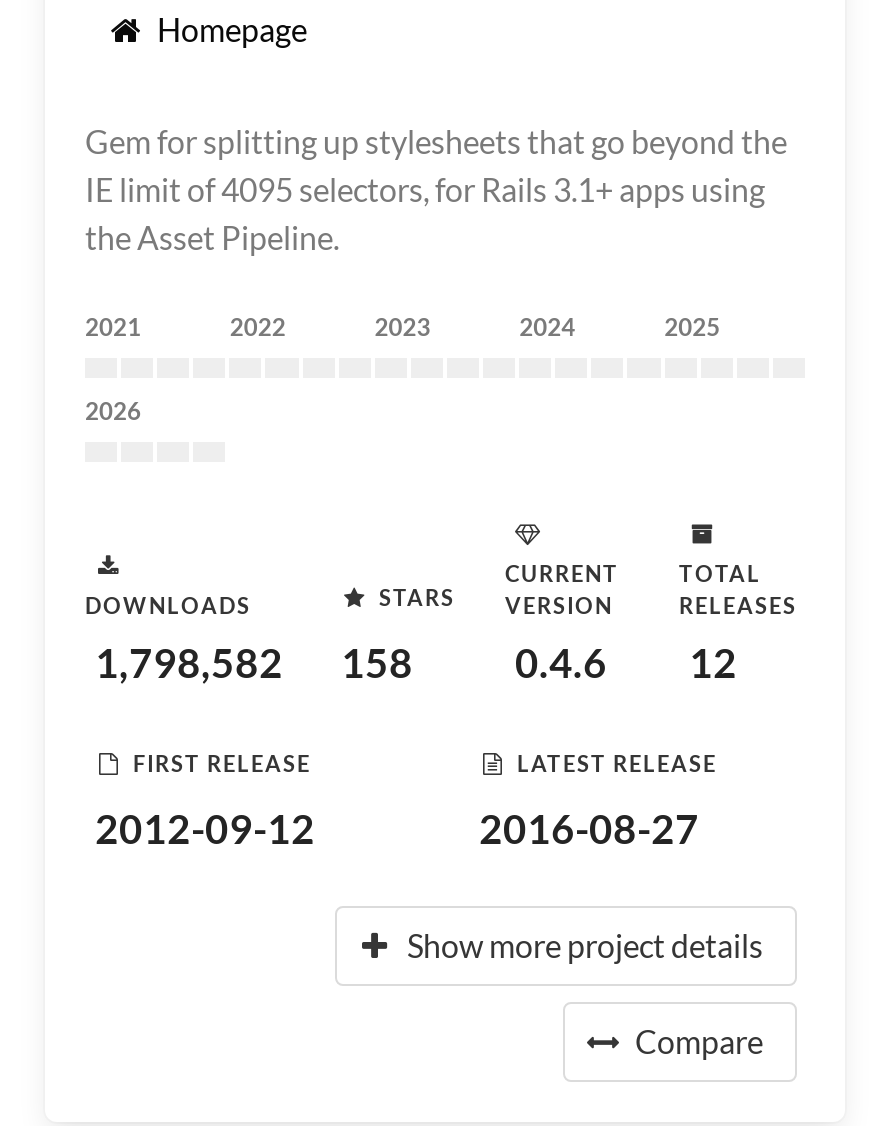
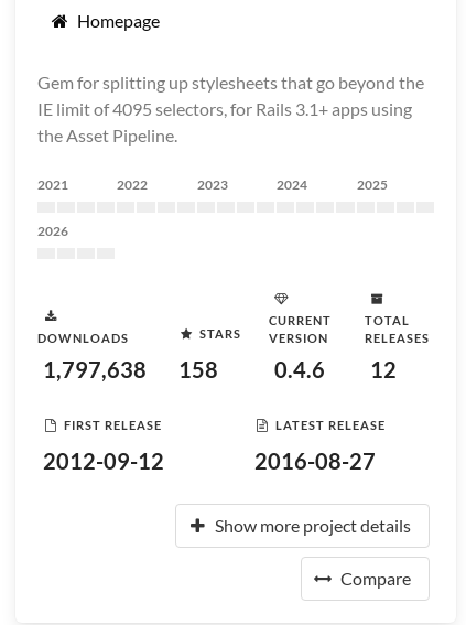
- 1,798,582 158
+ 1,797,638 158
